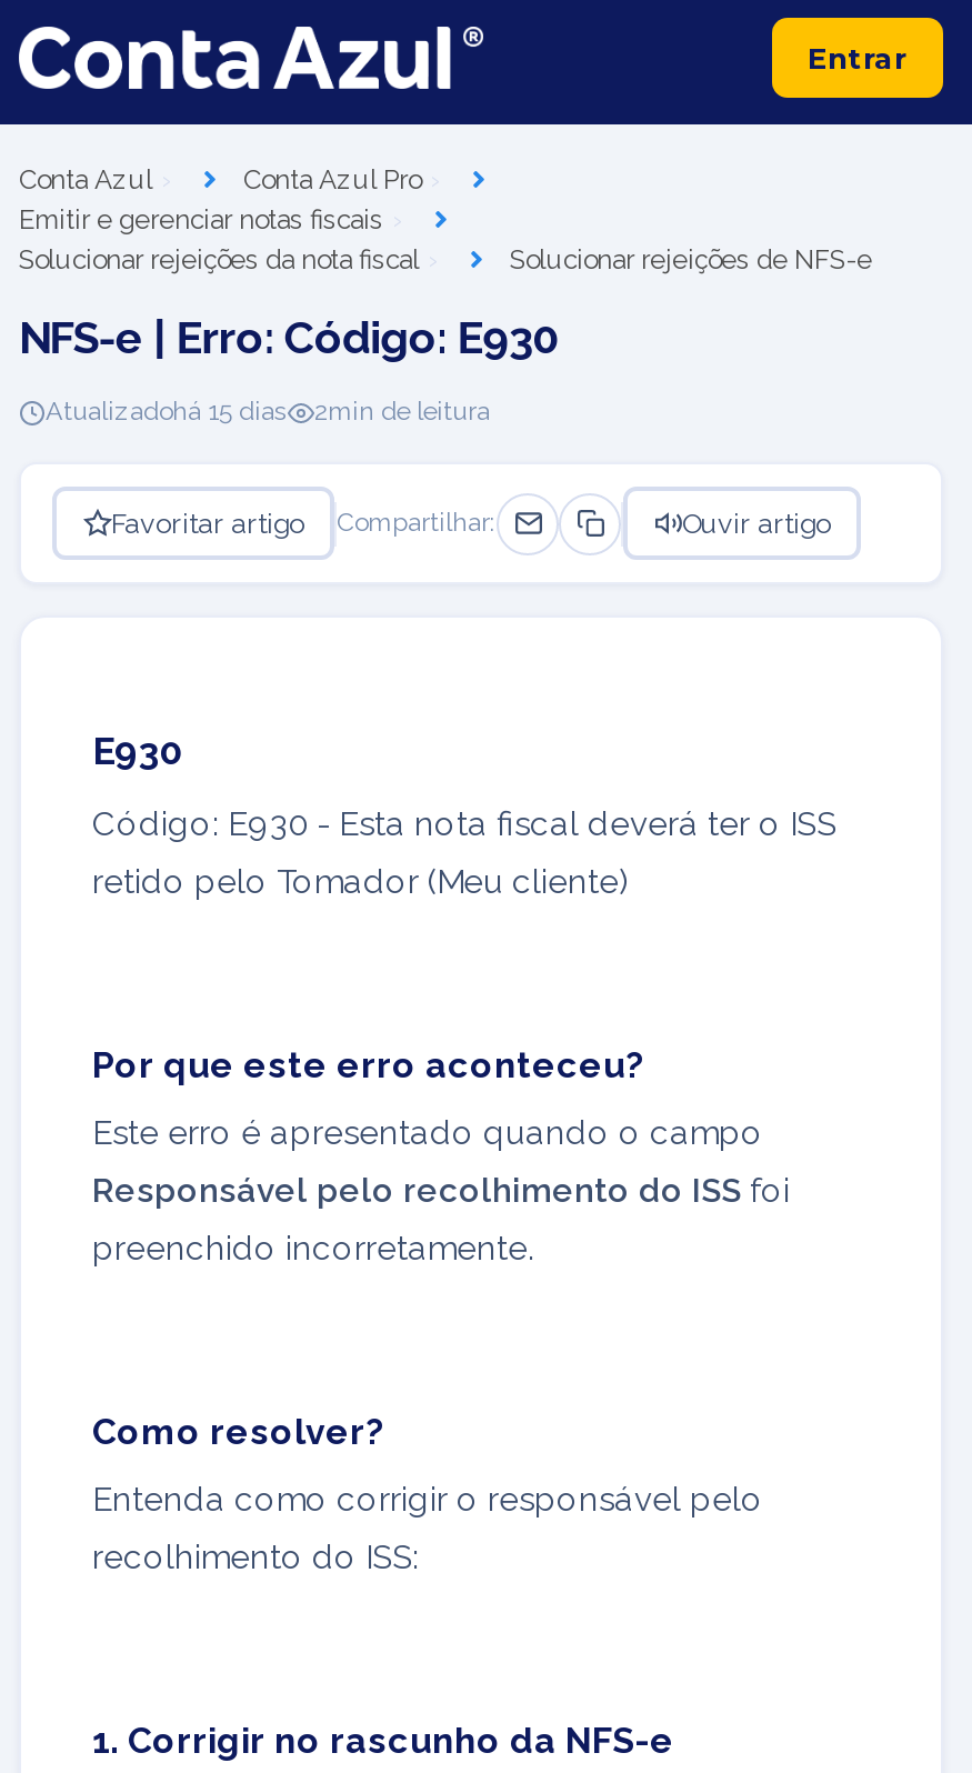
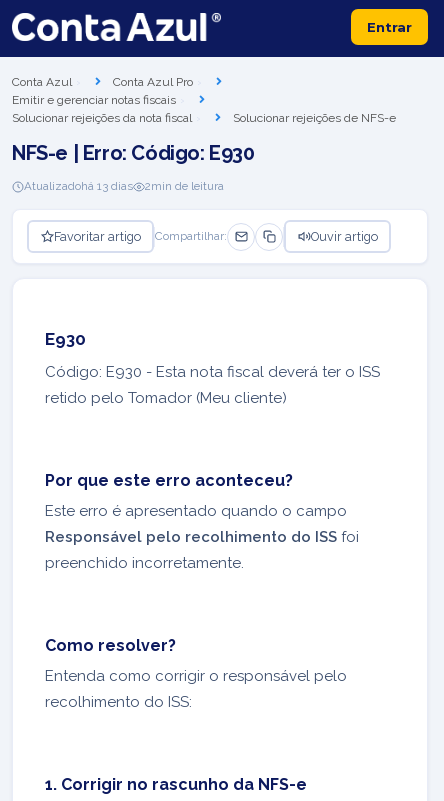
- Atualizadohá 15 dias
+ Atualizadohá 13 dias
